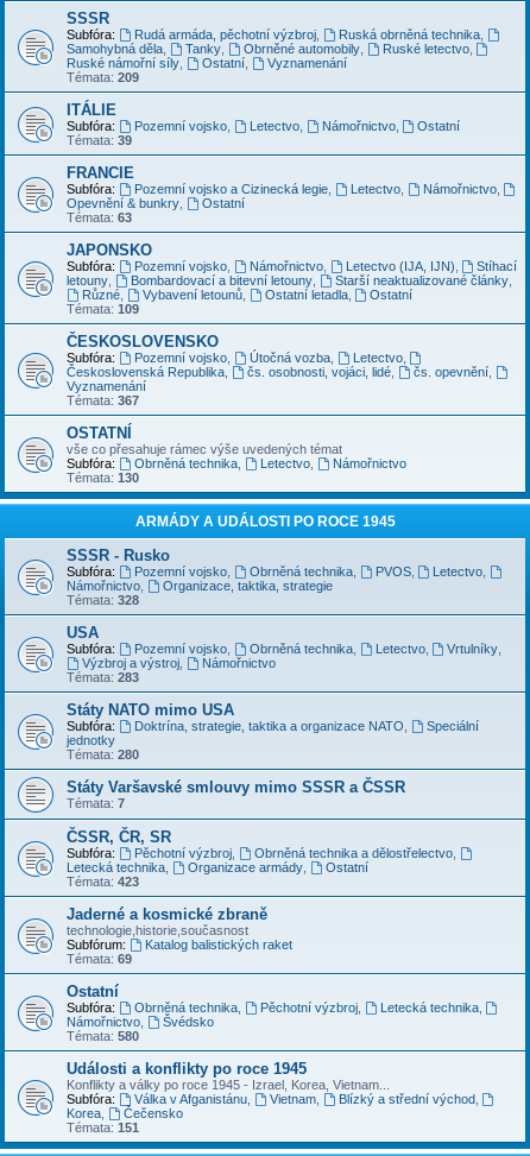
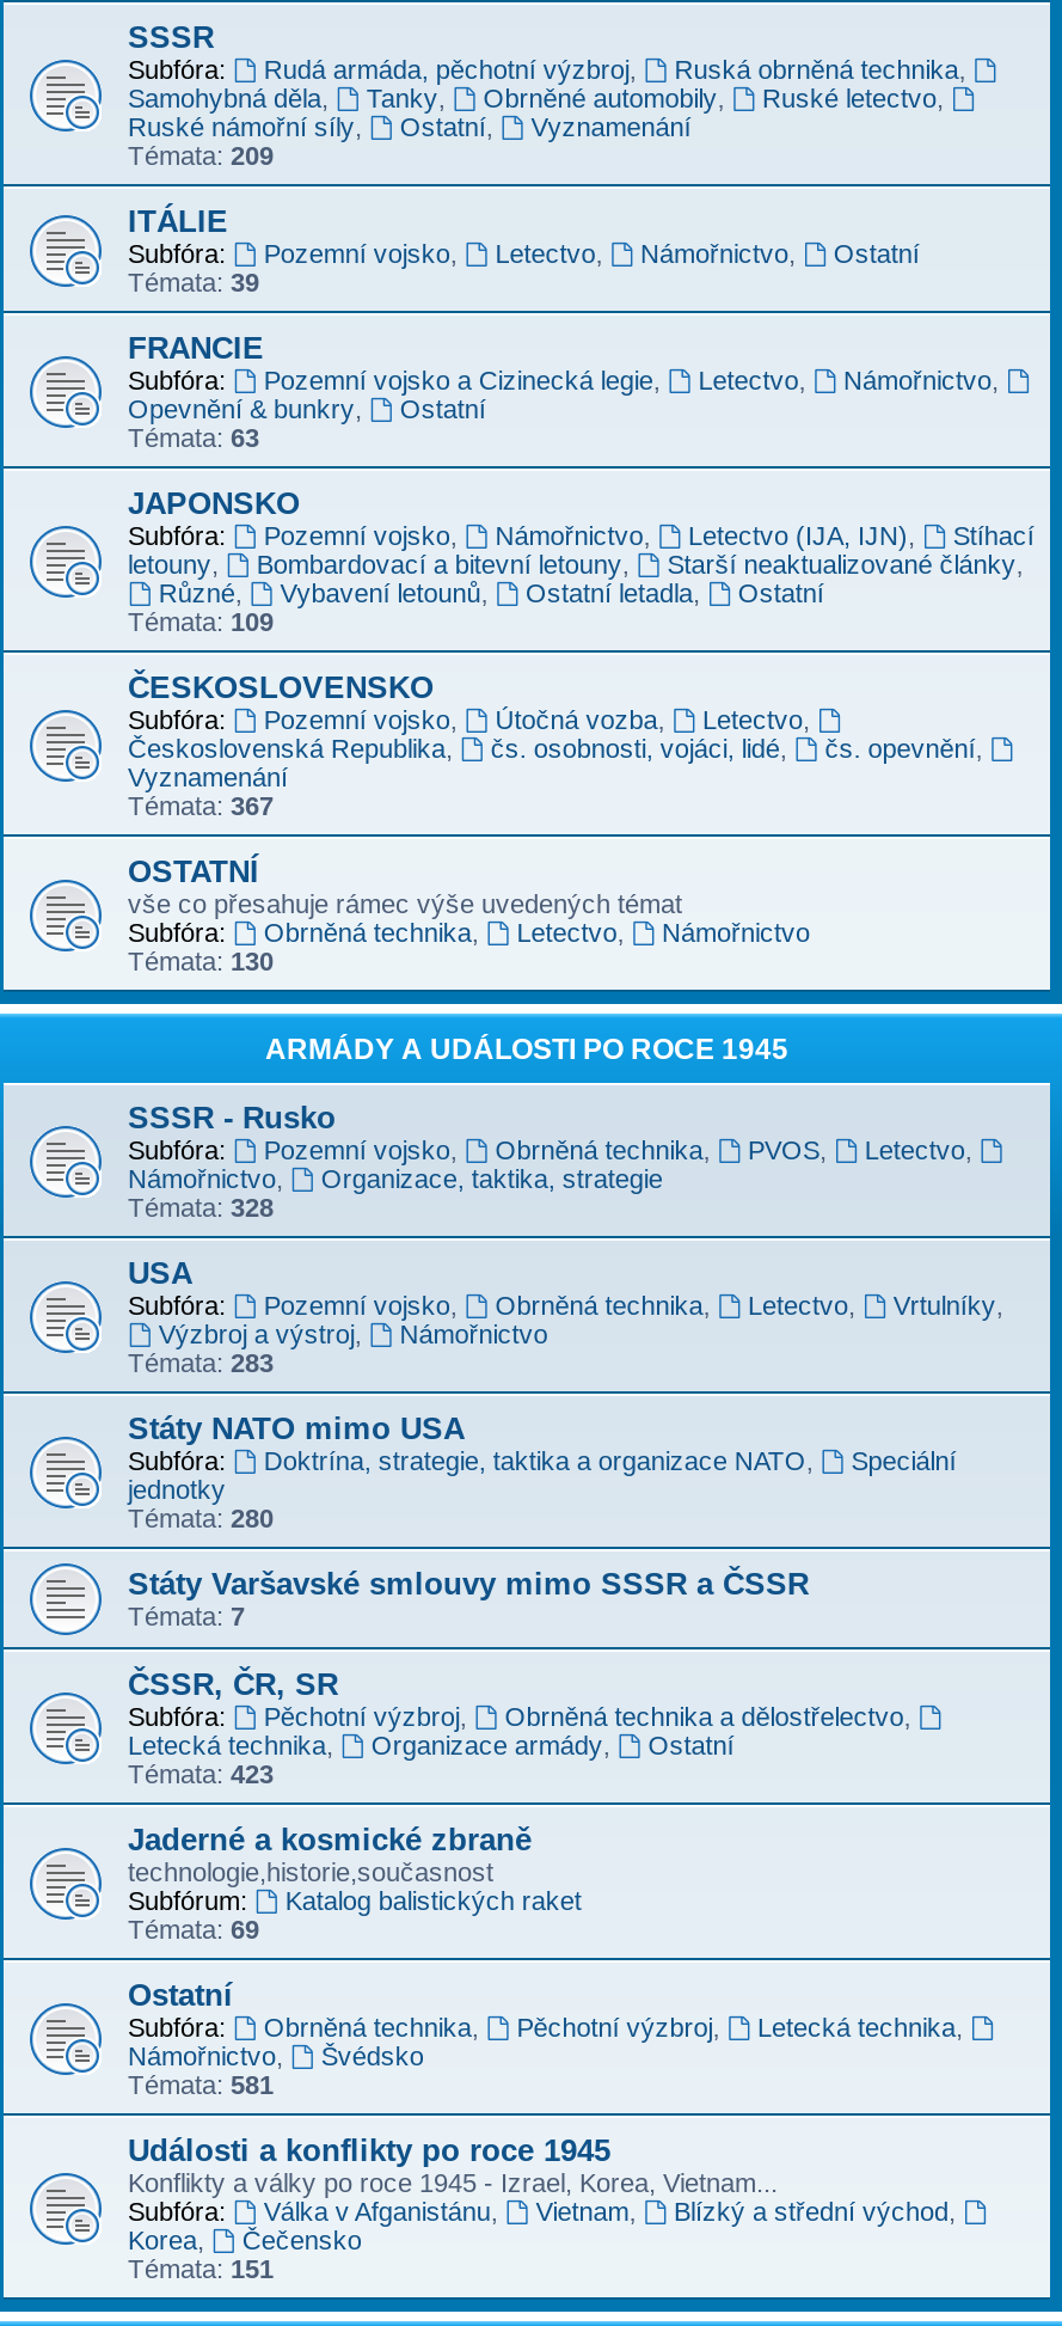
- Témata: 580
+ Témata: 581
